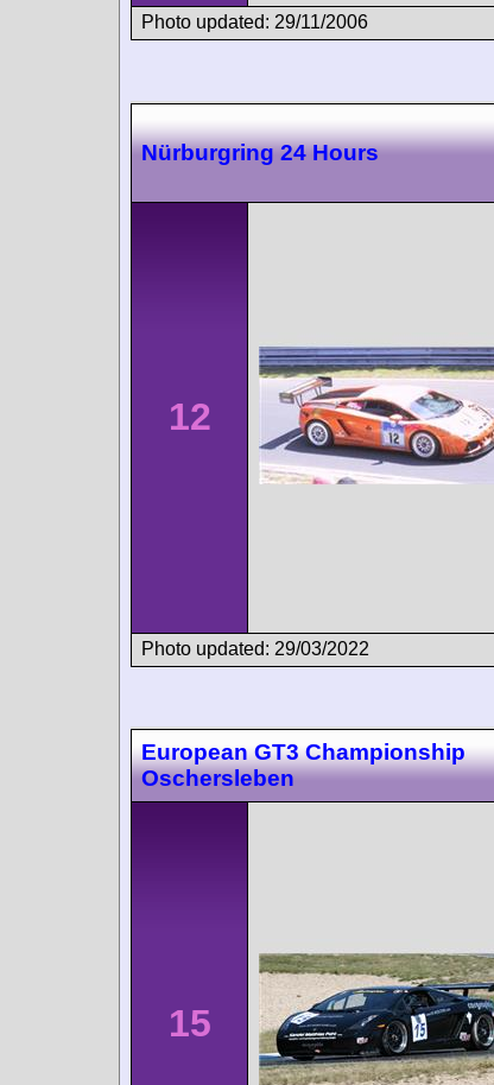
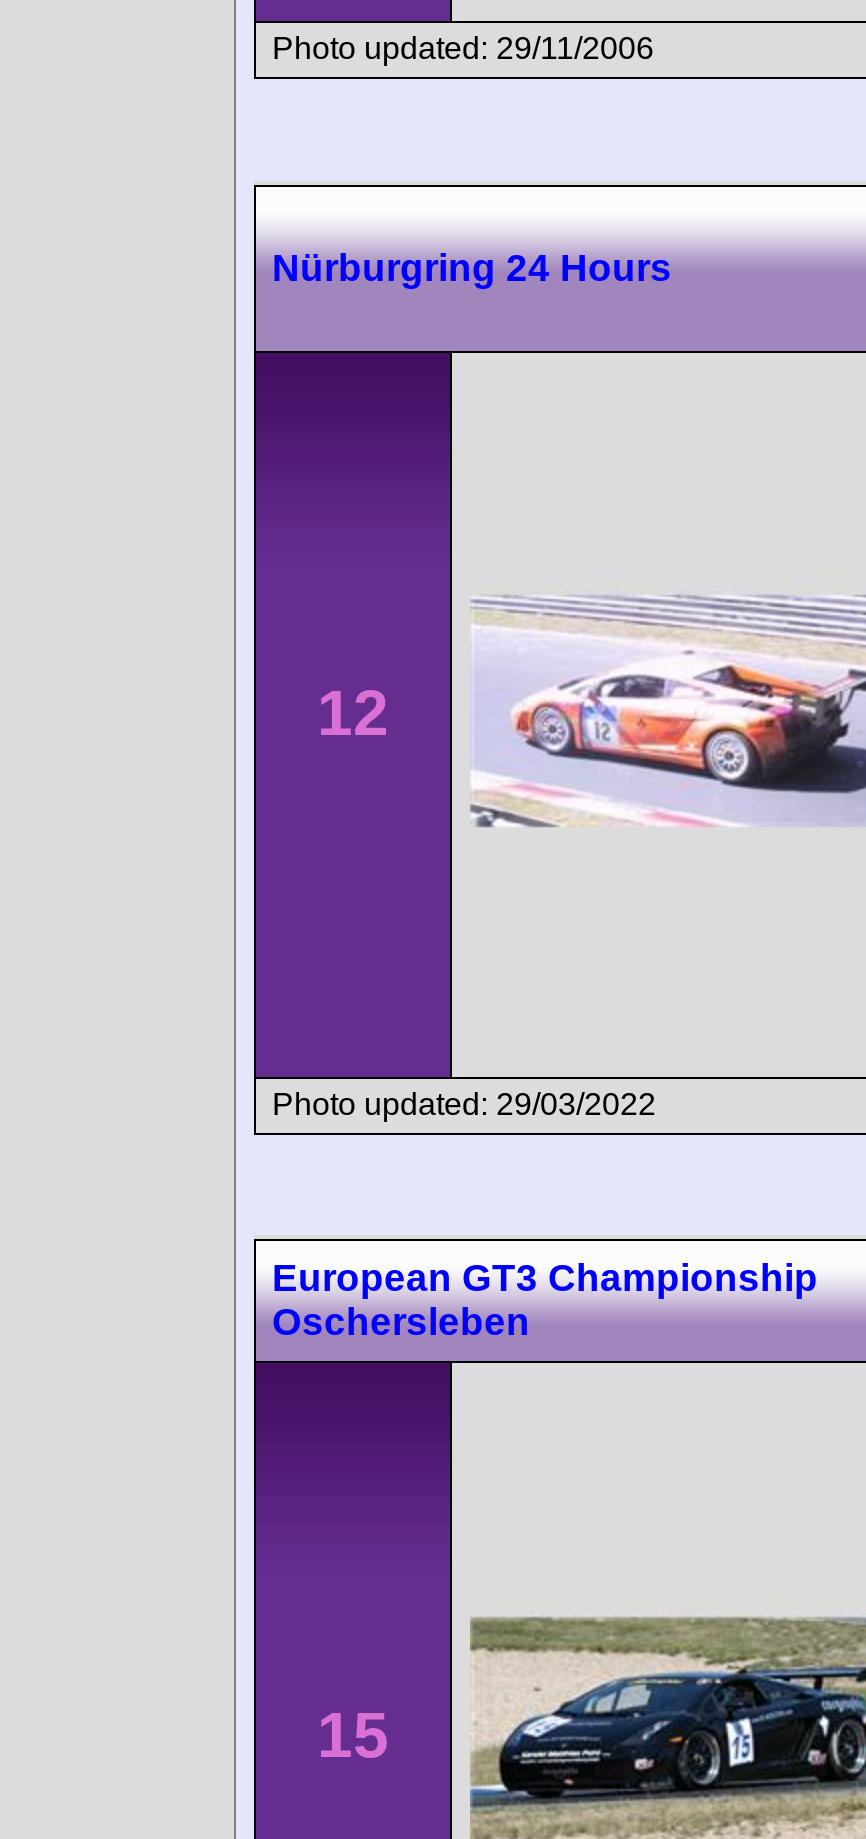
- [image]
+ [image]
